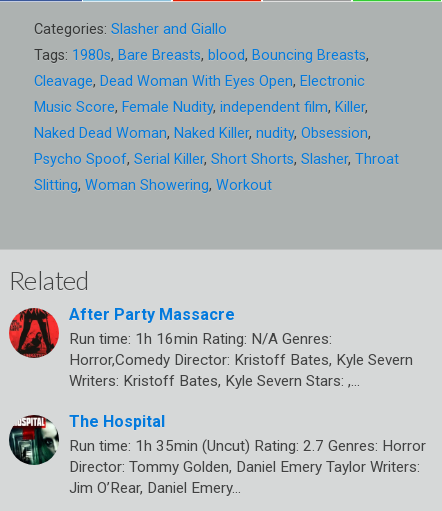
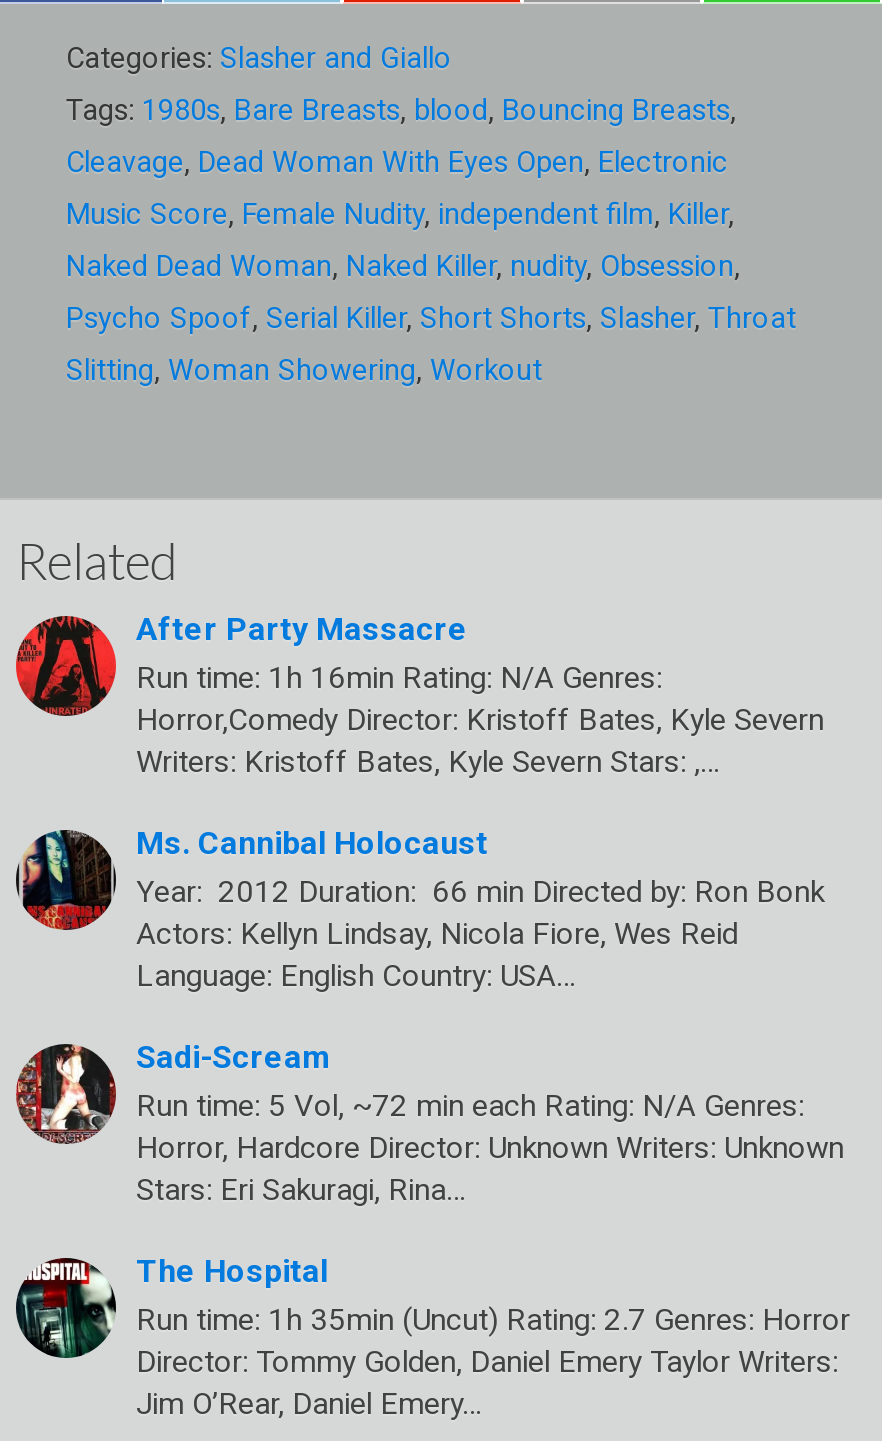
+ [image]

+ [image]
+ Ms. Cannibal Holocaust
+ Year: 2012 Duration: 66 min Directed by: Ron Bonk
+ Actors: Kellyn Lindsay, Nicola Fiore, Wes Reid
+ Language: English Country: USA…
+ Sadi-Scream
+ Run time: 5 Vol, ~72 min each Rating: N/A Genres:
+ Horror, Hardcore Director: Unknown Writers: Unknown
+ Stars: Eri Sakuragi, Rina…
